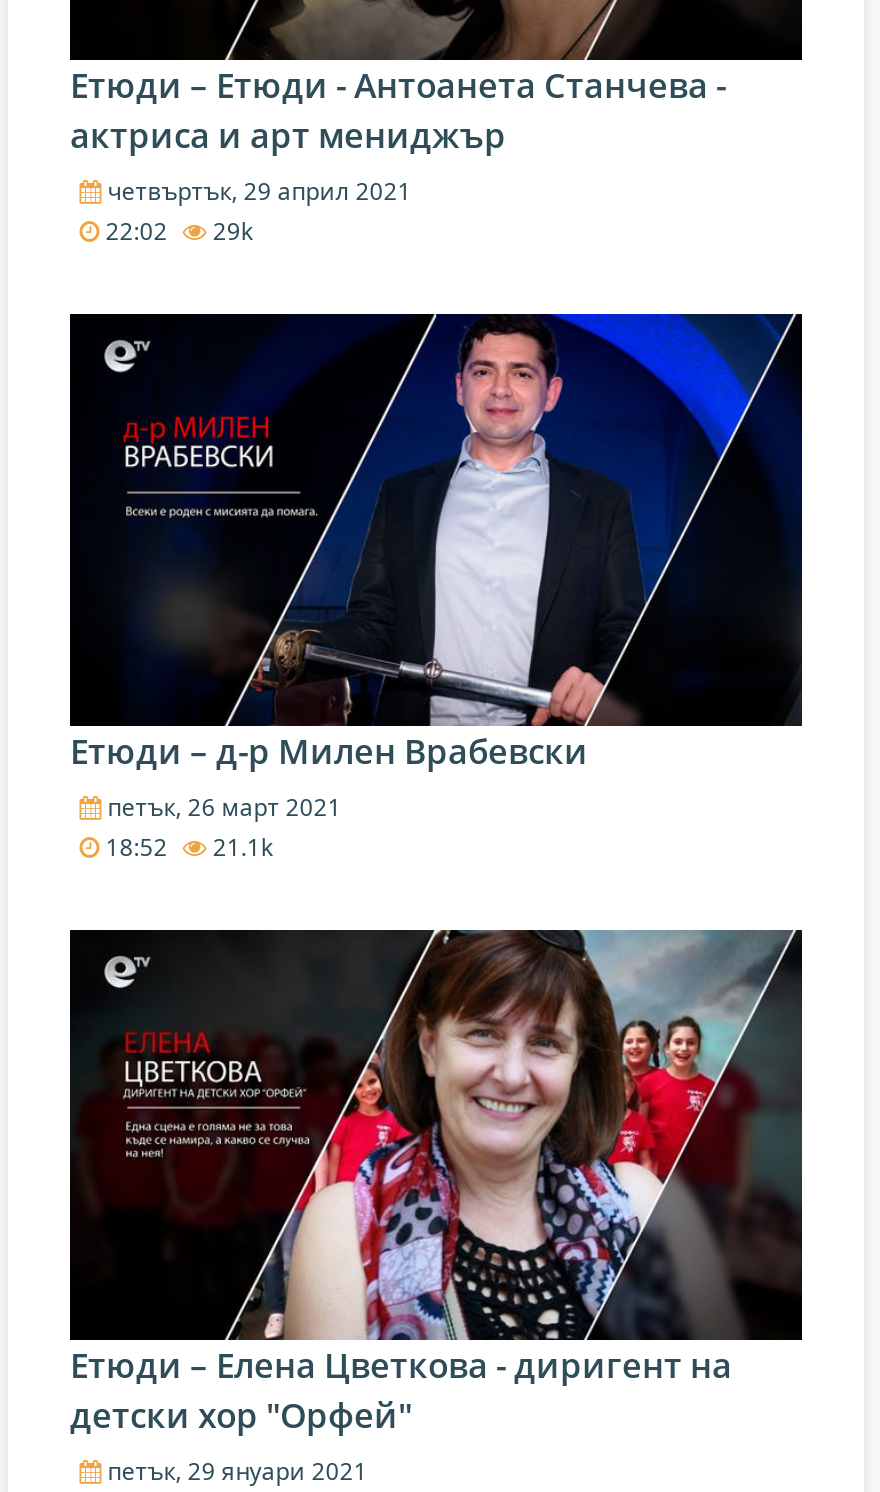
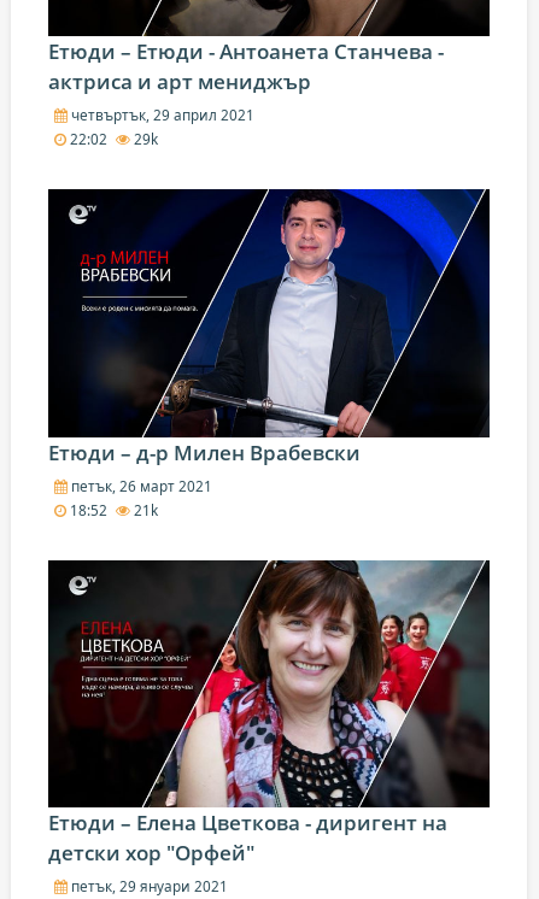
- 18:52 21.1k
+ 18:52 21k
